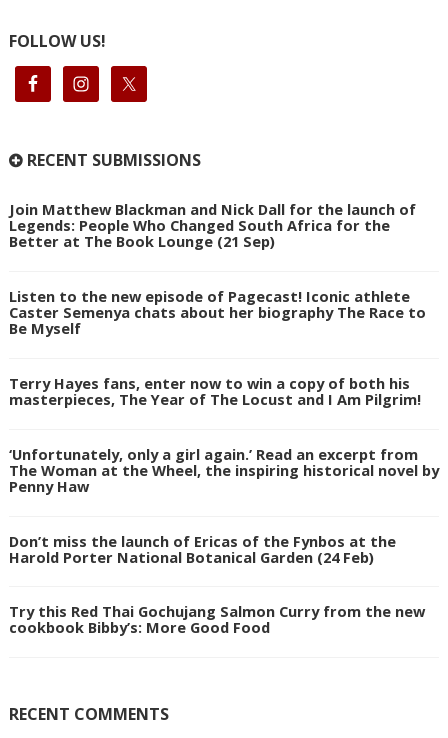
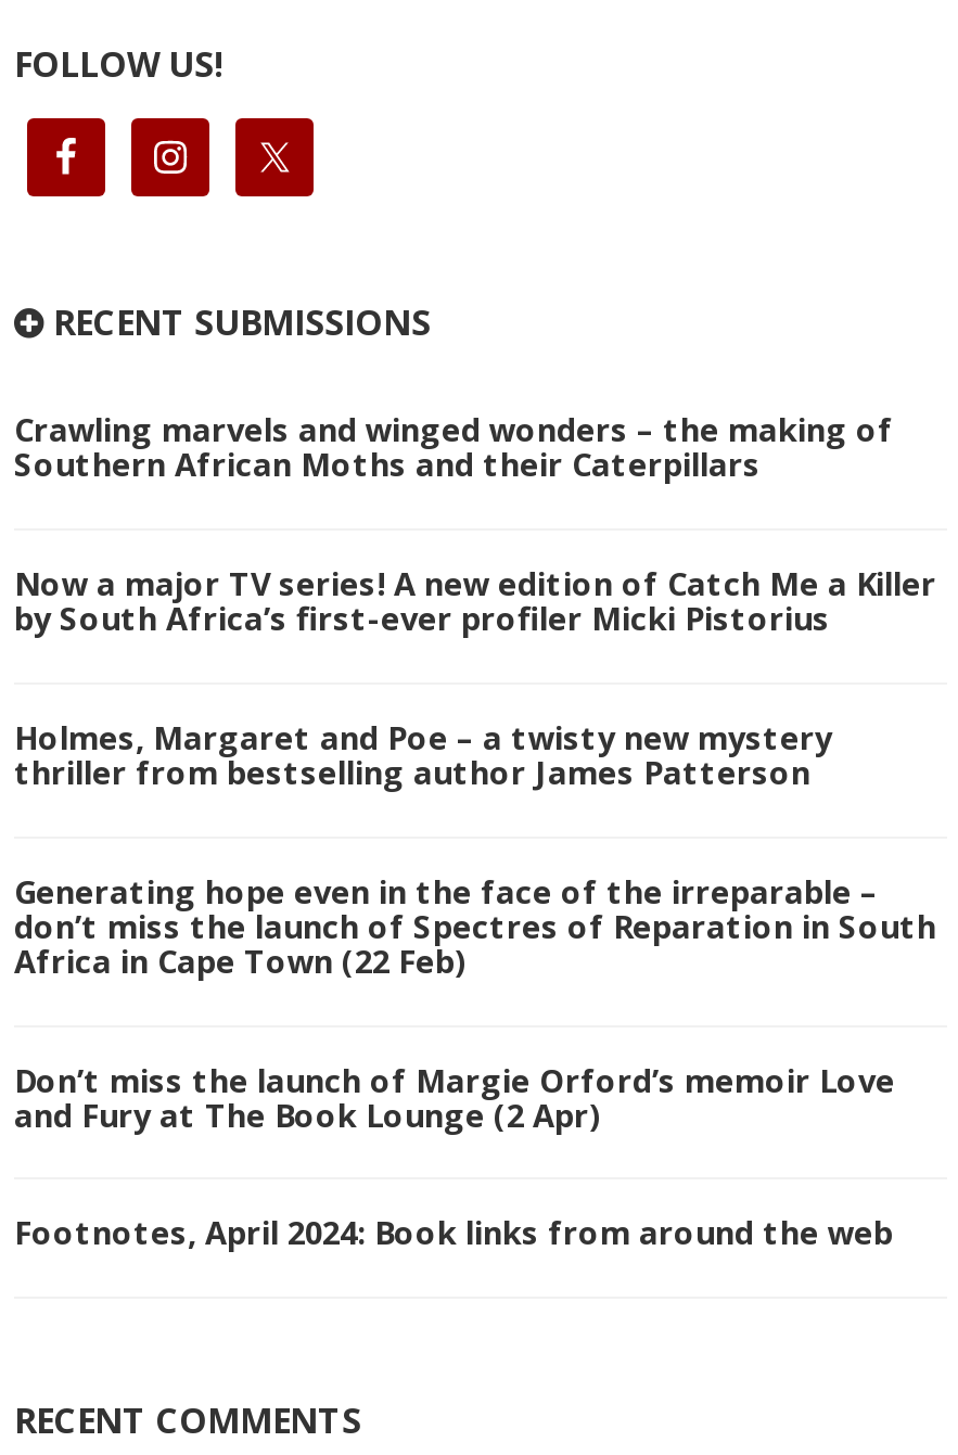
- Join Matthew Blackman and Nick Dall for the launch of
- Legends: People Who Changed South Africa for the
- Better at The Book Lounge (21 Sep)
+ Crawling marvels and winged wonders – the making of
+ Southern African Moths and their Caterpillars

- Listen to the new episode of Pagecast! Iconic athlete
- Caster Semenya chats about her biography The Race to
- Be Myself
+ Now a major TV series! A new edition of Catch Me a Killer
+ by South Africa’s first-ever profiler Micki Pistorius

- Terry Hayes fans, enter now to win a copy of both his
- masterpieces, The Year of The Locust and I Am Pilgrim!
+ Holmes, Margaret and Poe – a twisty new mystery
+ thriller from bestselling author James Patterson

- ‘Unfortunately, only a girl again.’ Read an excerpt from
- The Woman at the Wheel, the inspiring historical novel by
- Penny Haw
+ Generating hope even in the face of the irreparable –
+ don’t miss the launch of Spectres of Reparation in South
+ Africa in Cape Town (22 Feb)

- Don’t miss the launch of Ericas of the Fynbos at the
- Harold Porter National Botanical Garden (24 Feb)
+ Don’t miss the launch of Margie Orford’s memoir Love
+ and Fury at The Book Lounge (2 Apr)

- Try this Red Thai Gochujang Salmon Curry from the new
- cookbook Bibby’s: More Good Food
+ Footnotes, April 2024: Book links from around the web
